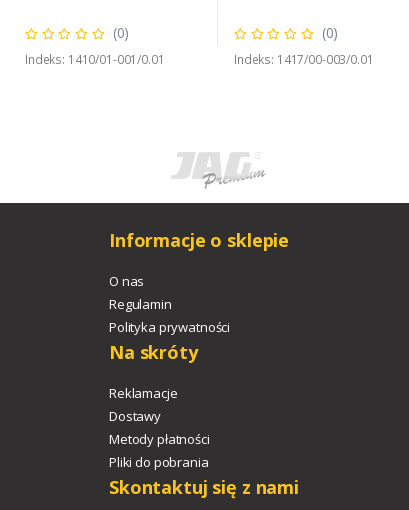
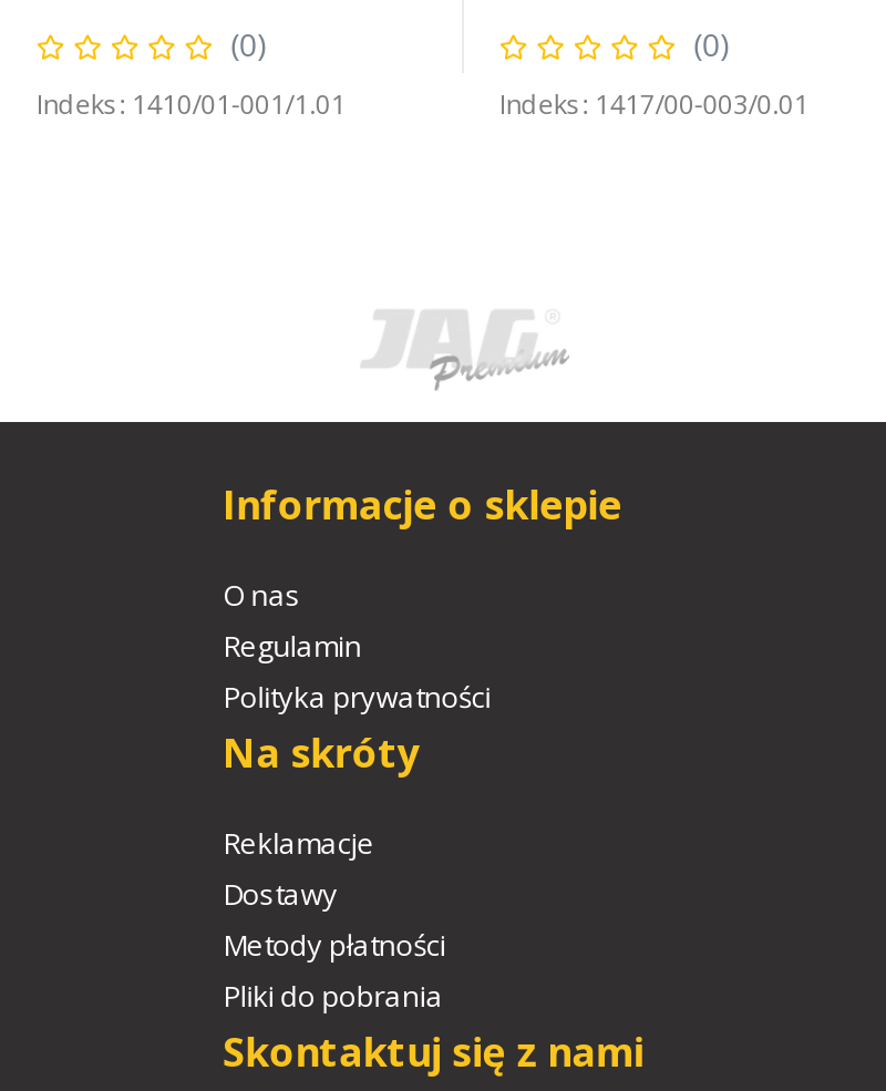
- Indeks: 1410/01-001/0.01
+ Indeks: 1410/01-001/1.01
